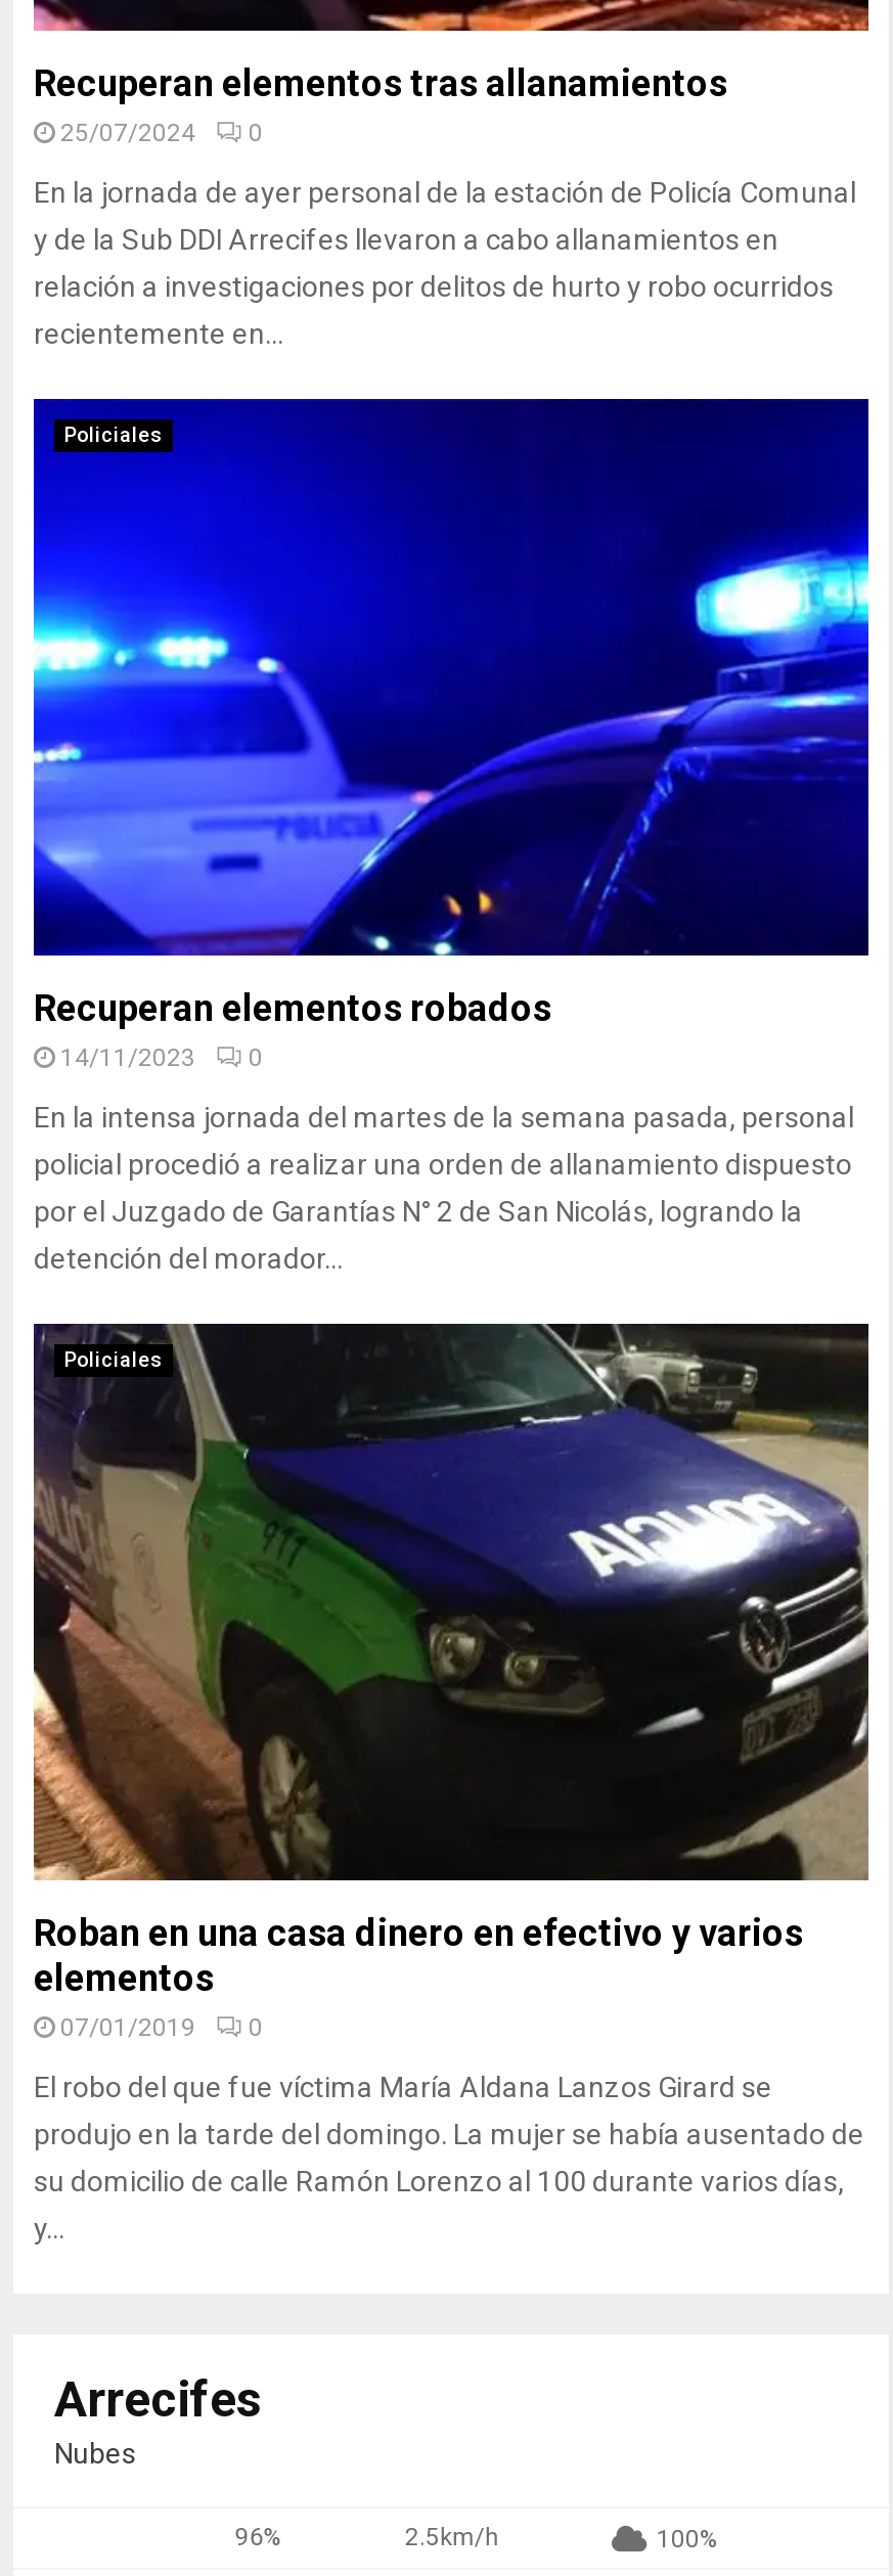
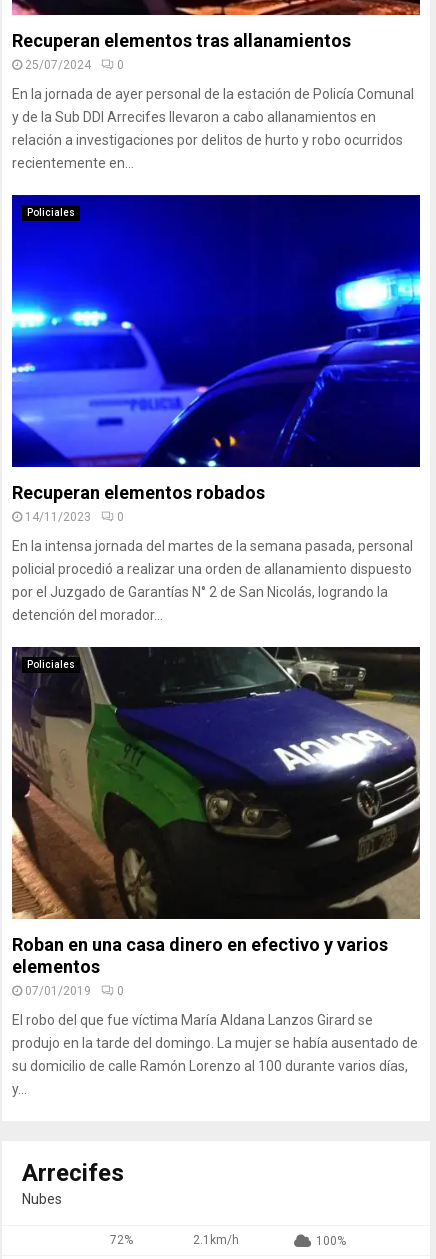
- 96%
- 2.5km/h
+ 72%
+ 2.1km/h
